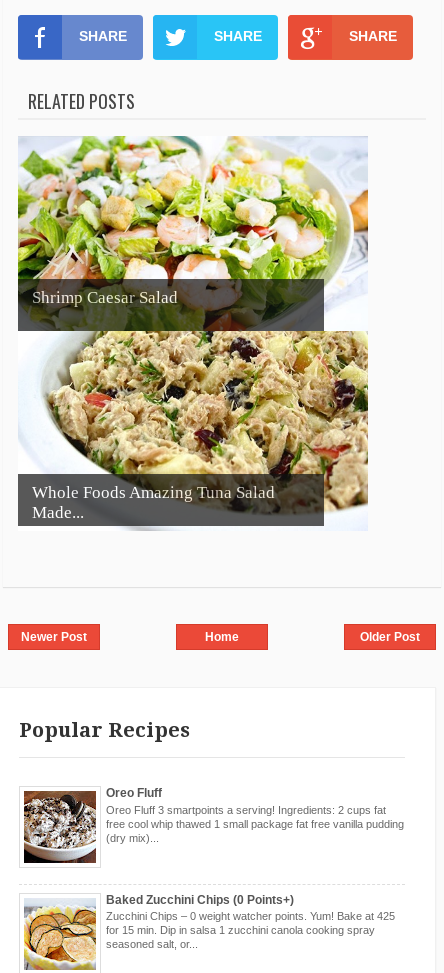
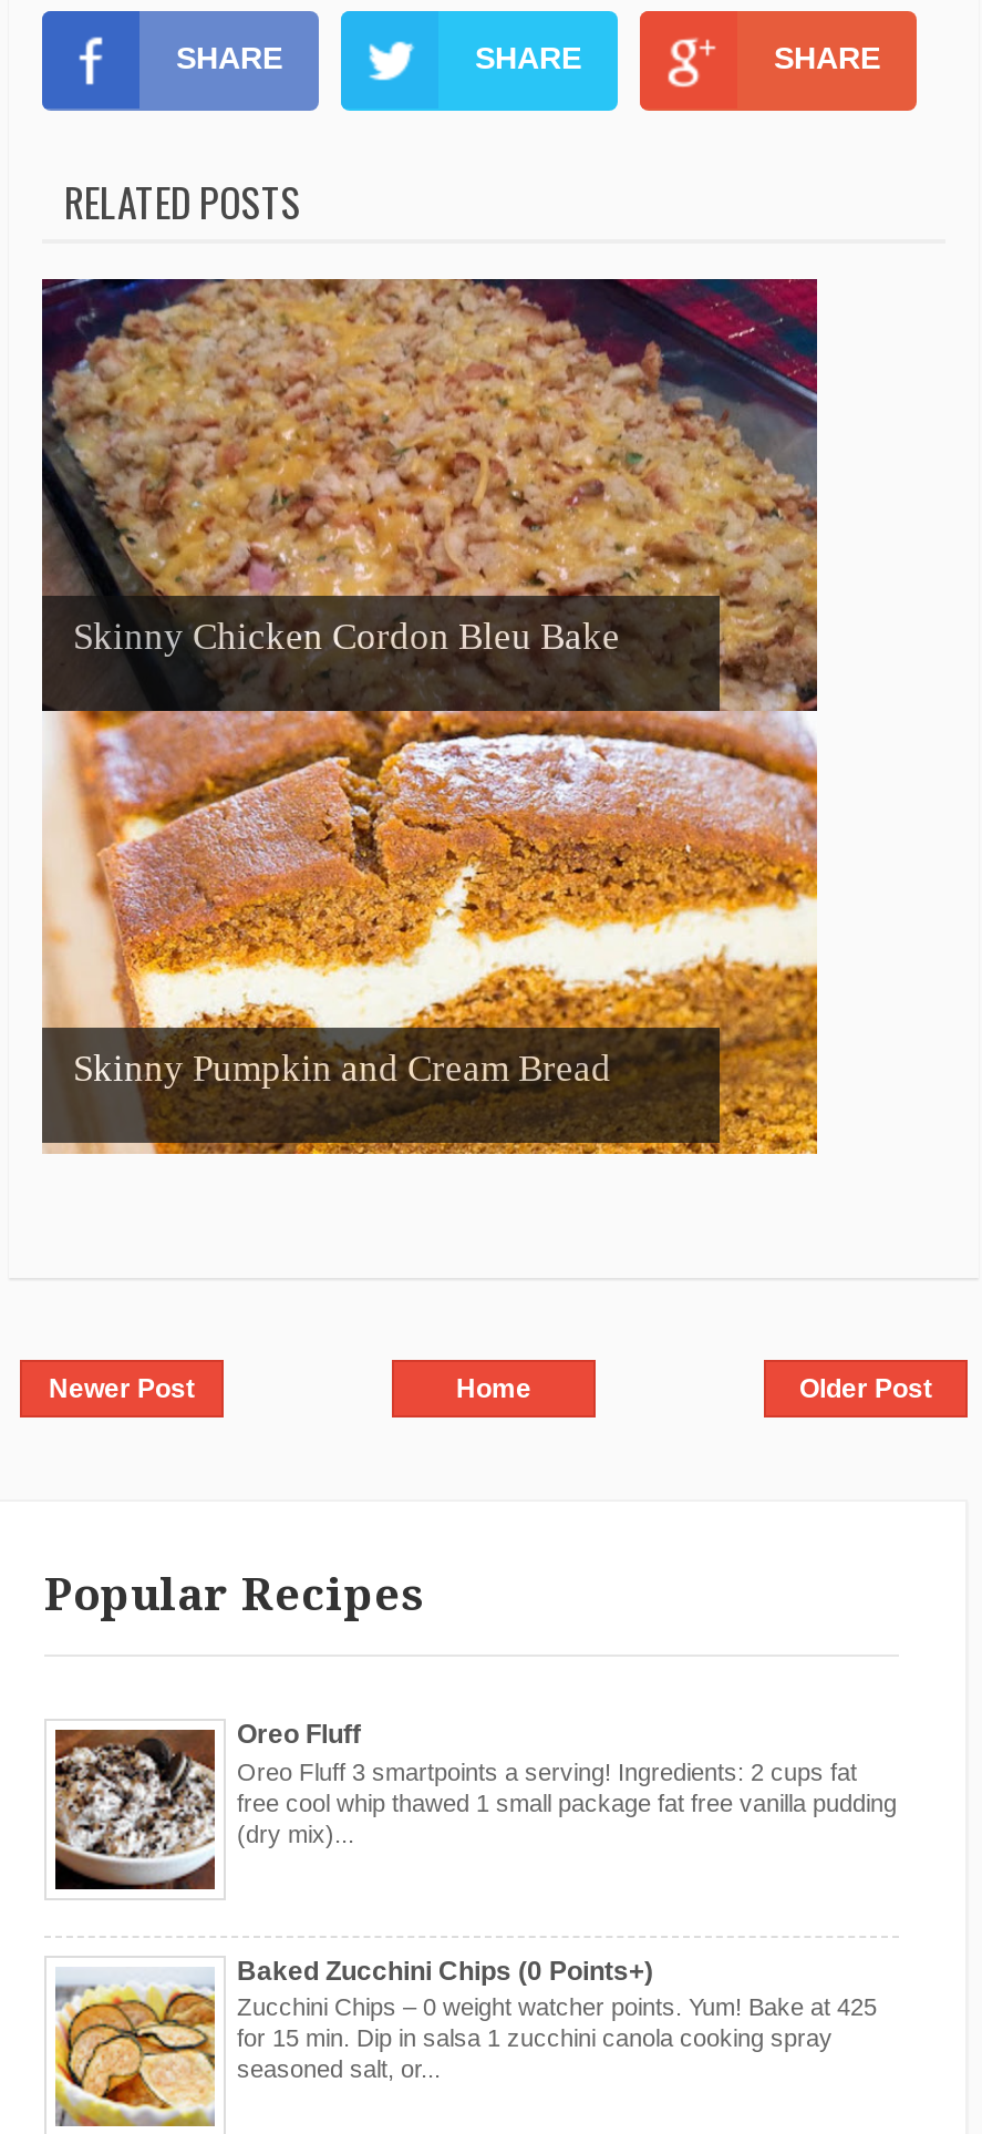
- [image]
- Shrimp Caesar Salad
+ [image]
+ Skinny Chicken Cordon Bleu Bake

- Whole Foods Amazing Tuna Salad
- Made...
+ Skinny Pumpkin and Cream Bread
